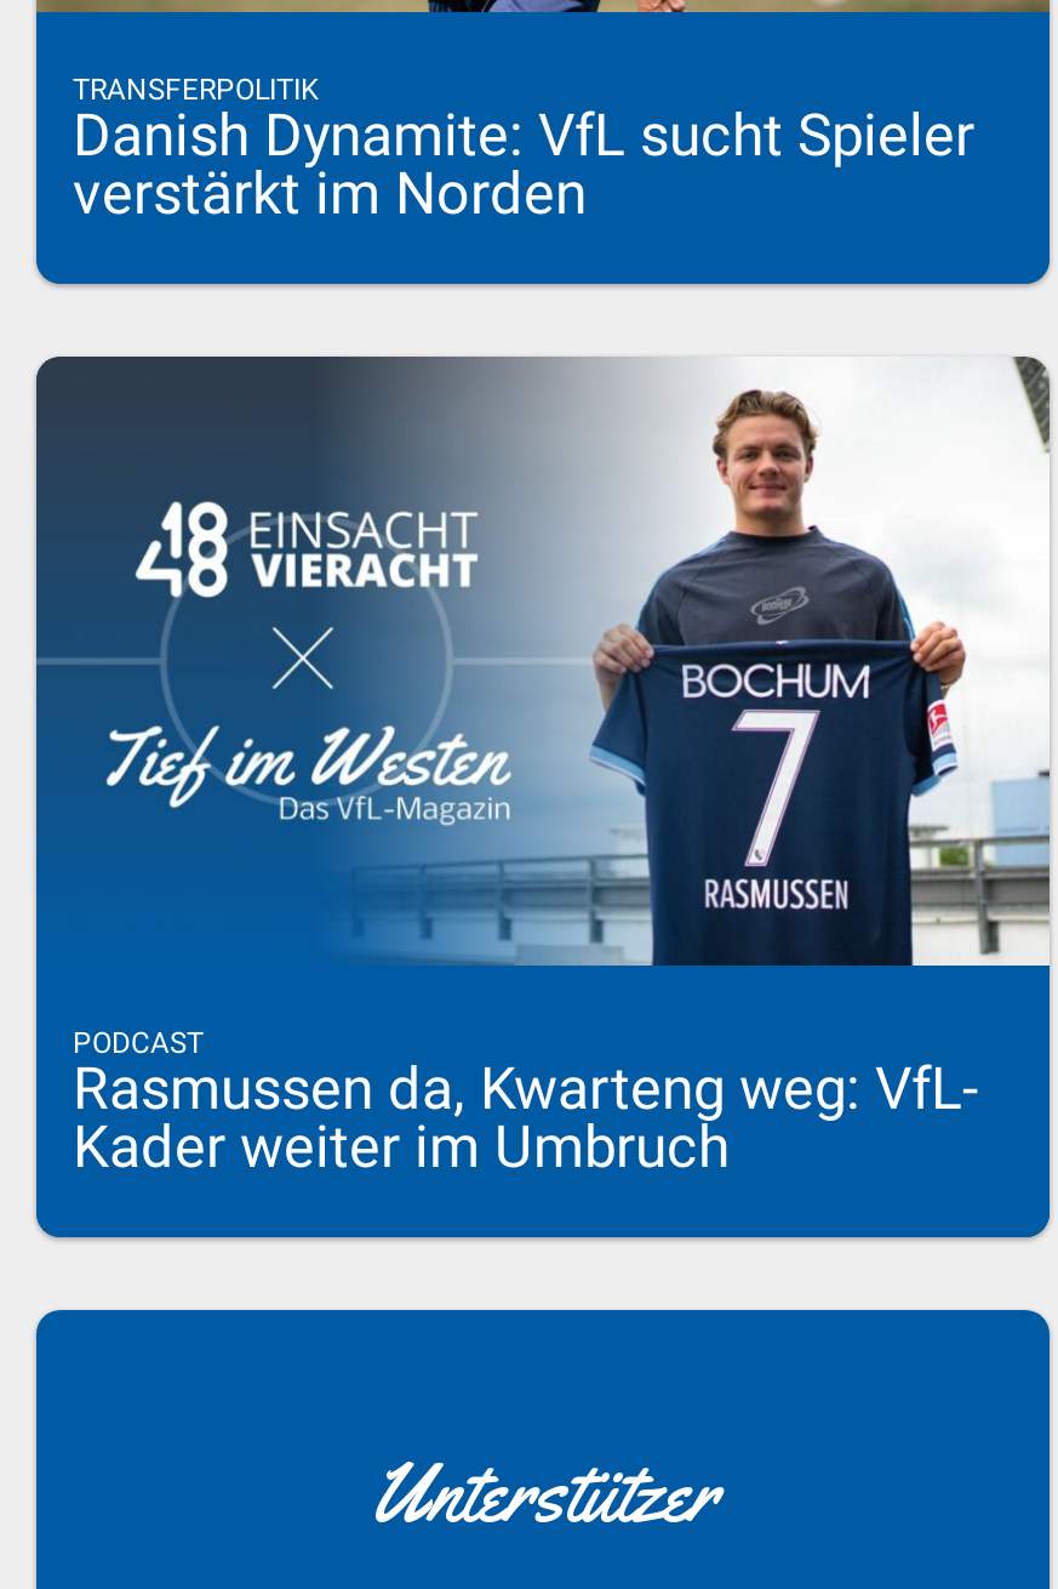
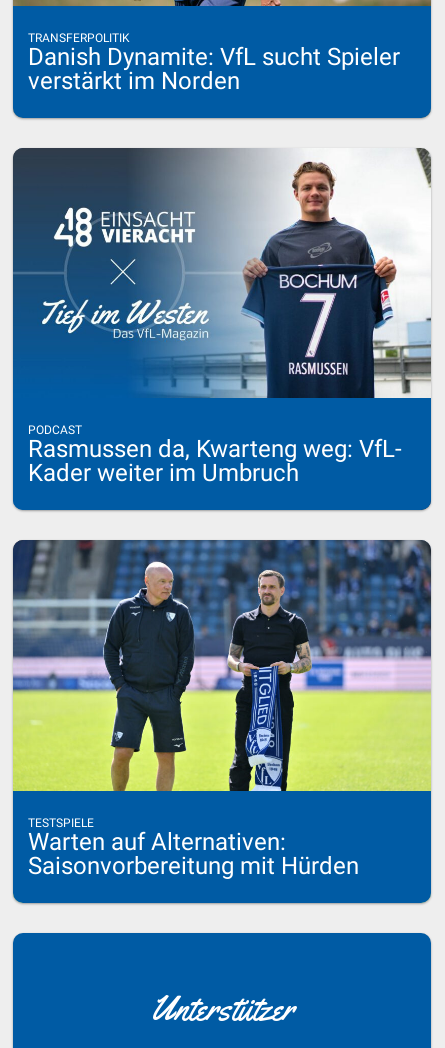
+ [image]
+ TESTSPIELE
+ Warten auf Alternativen:
+ Saisonvorbereitung mit Hürden
